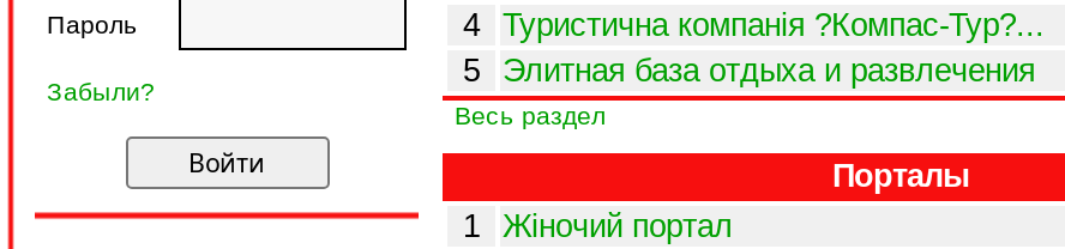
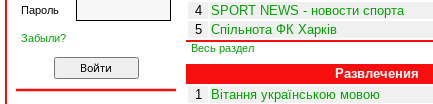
- Туристична компанія ?Компас-Тур?...
+ SPORT NEWS - новости спорта

- Элитная база отдыха и развлечения
+ Спільнота ФК Харків

- Порталы
+ Развлечения

- Жіночий портал
+ Вітання українською мовою
